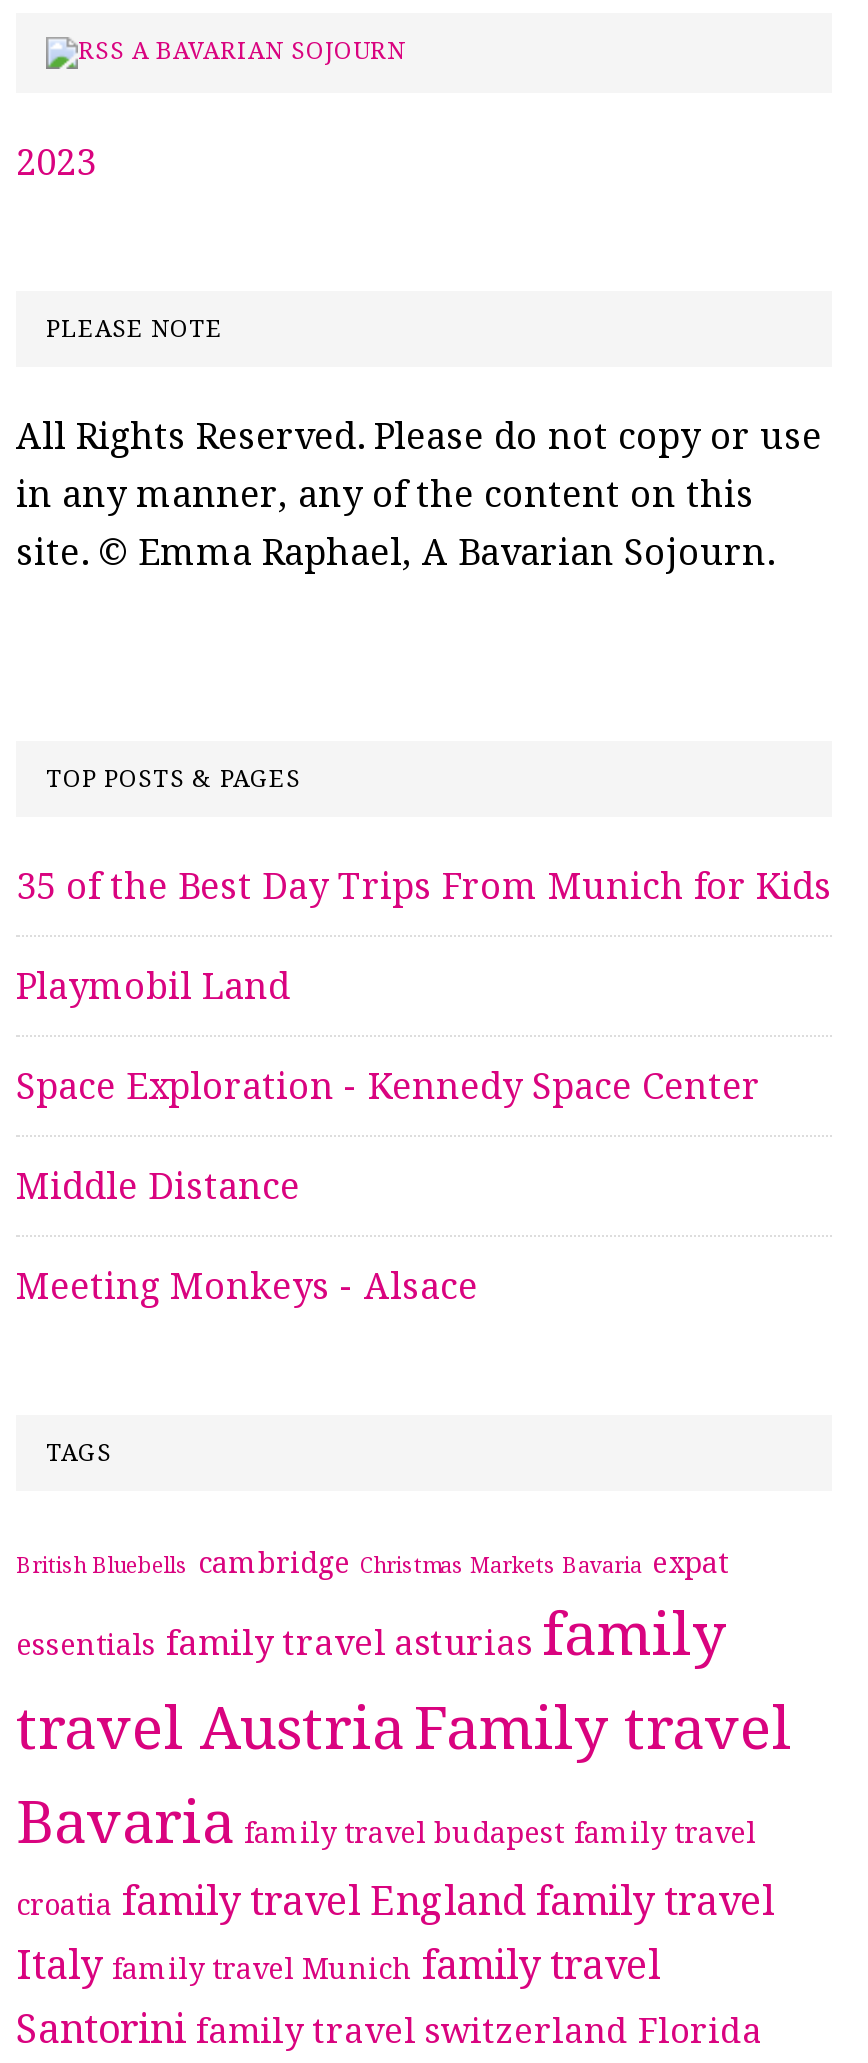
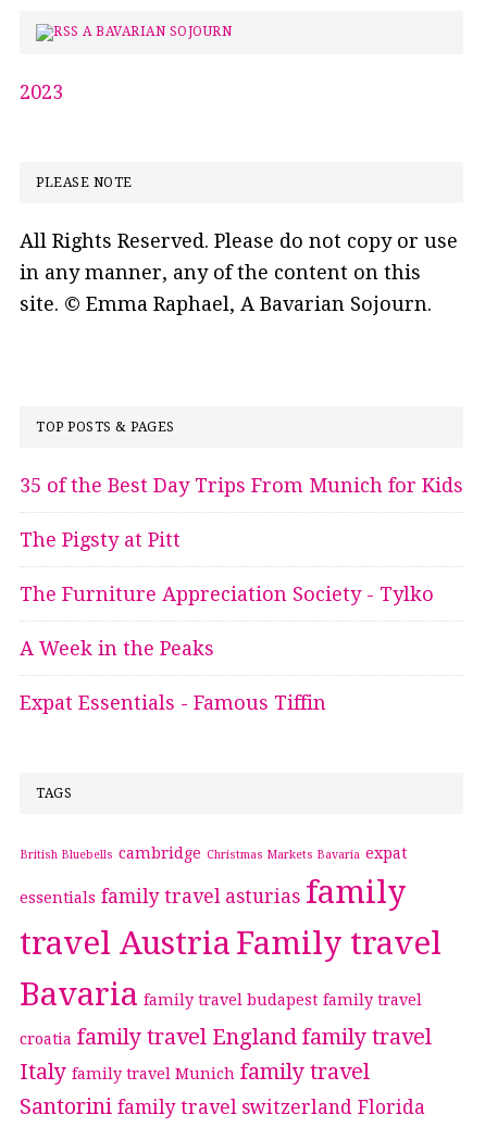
- Playmobil Land
+ The Pigsty at Pitt

- Space Exploration - Kennedy Space Center
+ The Furniture Appreciation Society - Tylko

- Middle Distance
+ A Week in the Peaks

- Meeting Monkeys - Alsace
+ Expat Essentials - Famous Tiffin
